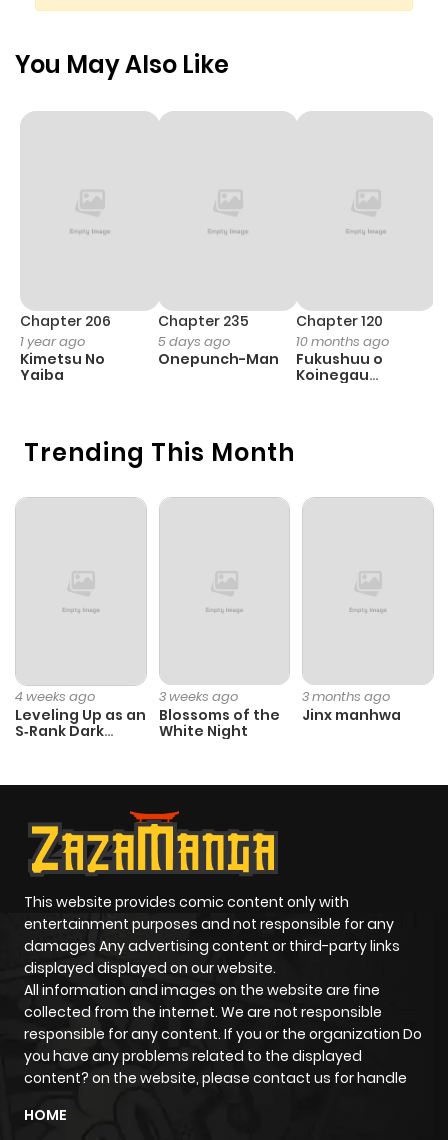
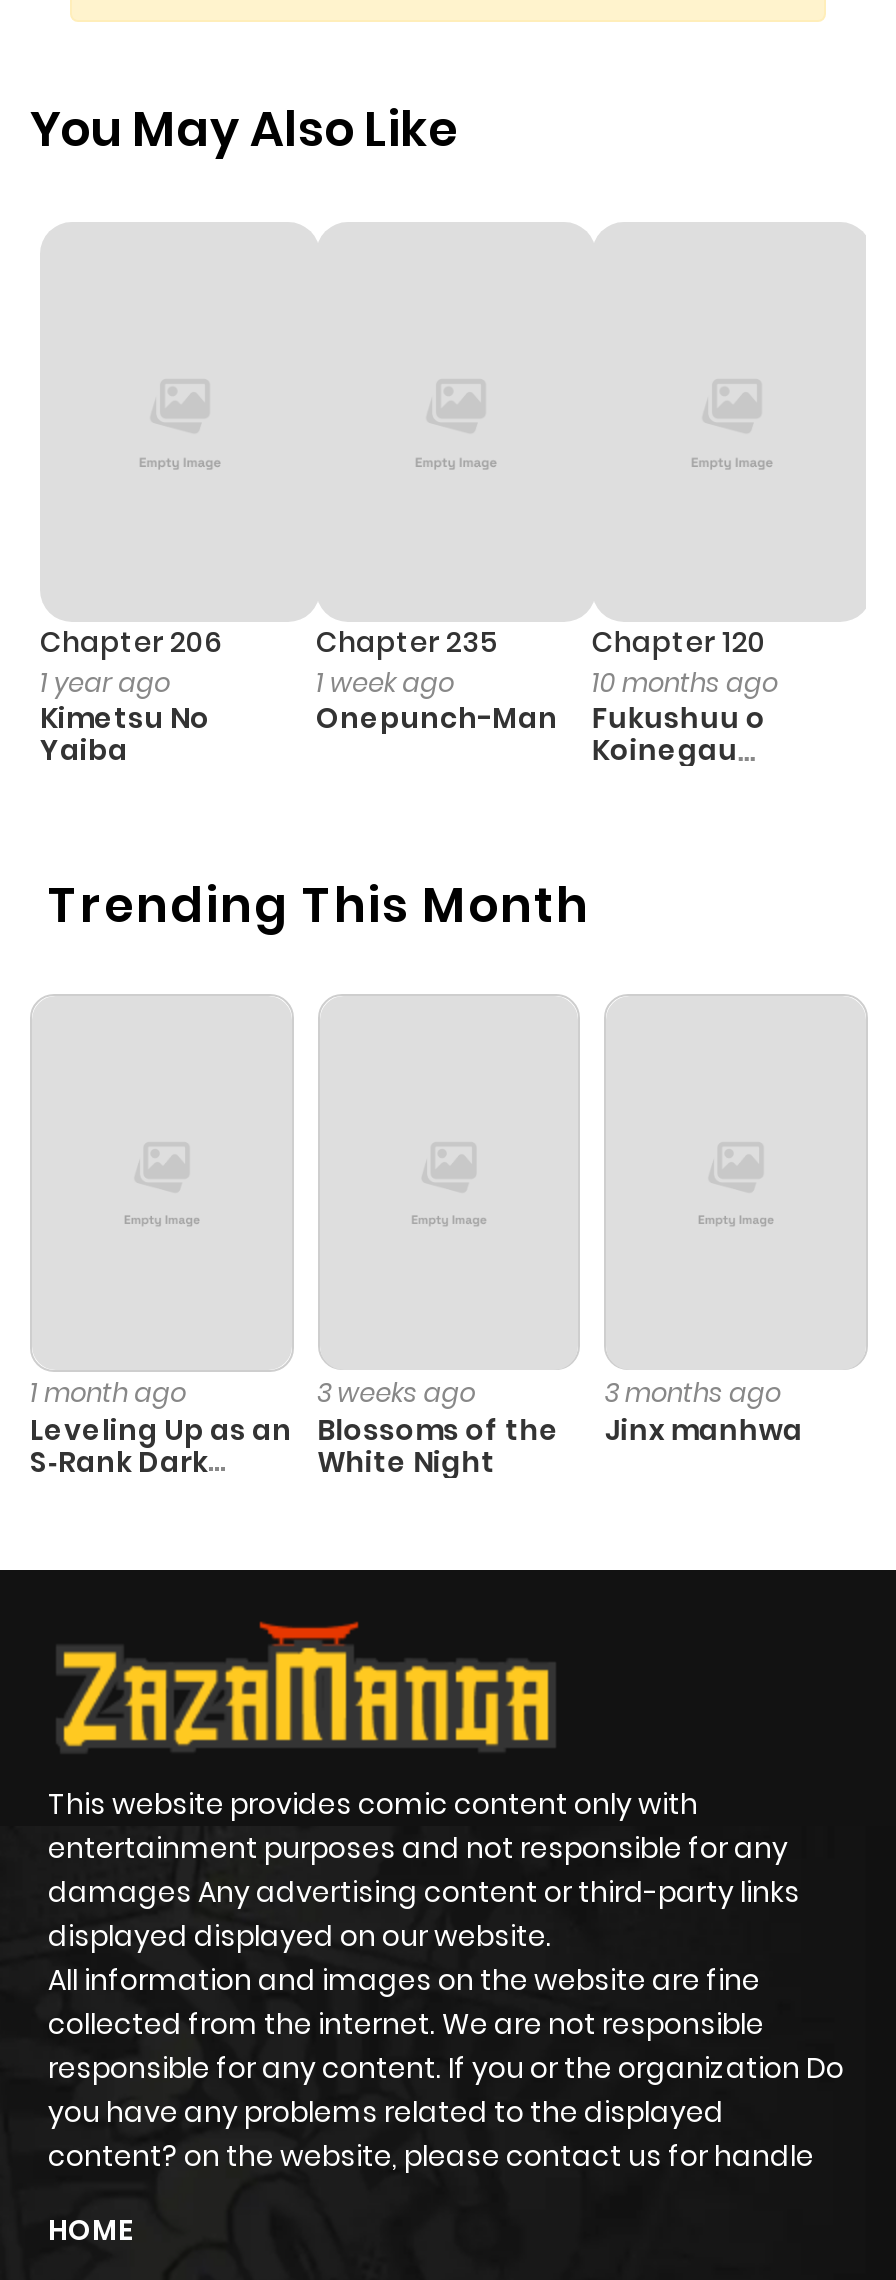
- 5 days ago
+ 1 week ago

- 4 weeks ago
+ 1 month ago
